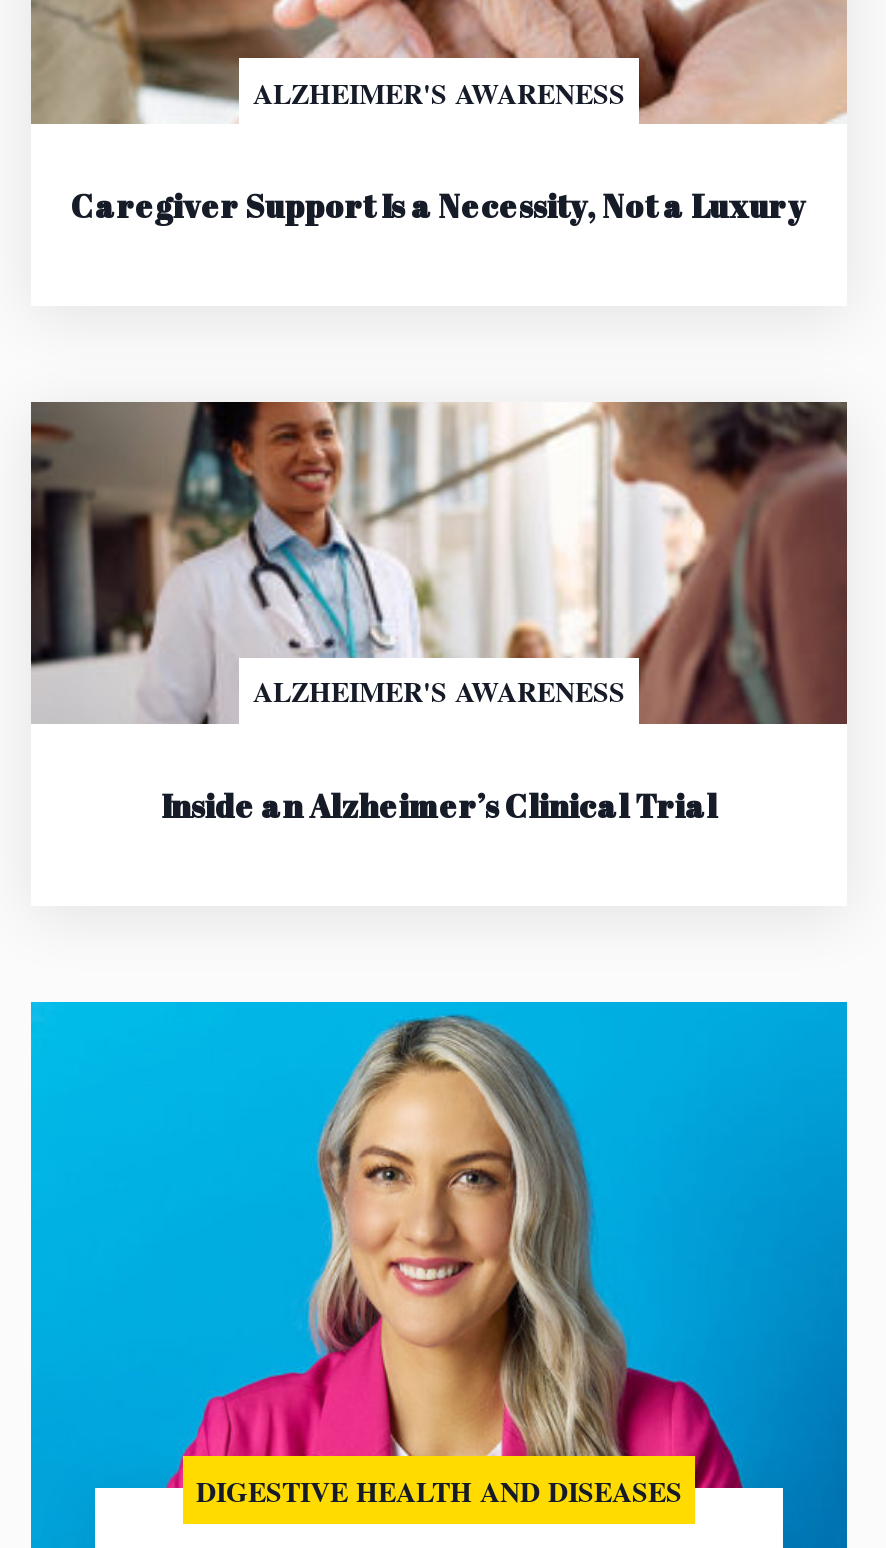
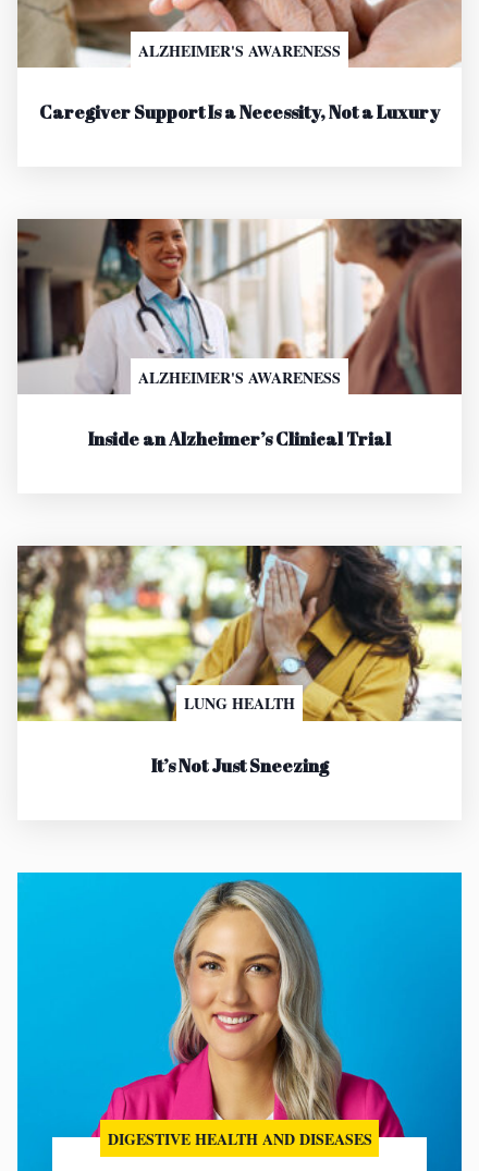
+ [image]
+ LUNG HEALTH
+ It’s Not Just Sneezing
